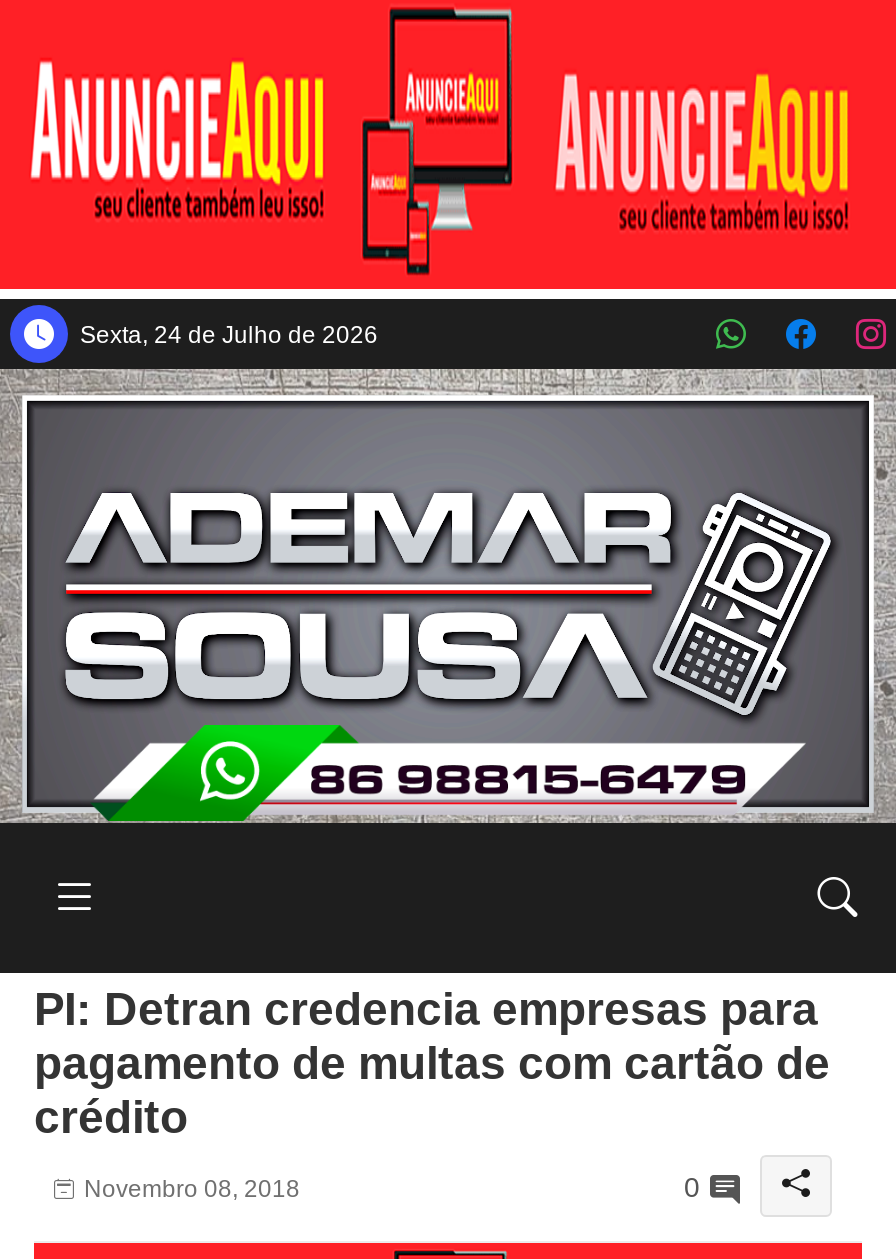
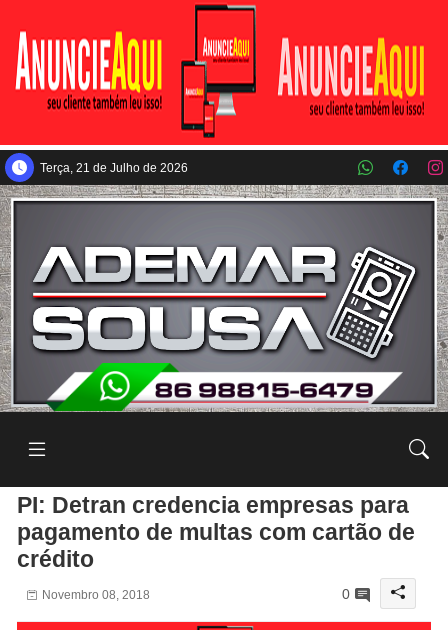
- Sexta, 24 de Julho de 2026
+ Terça, 21 de Julho de 2026
